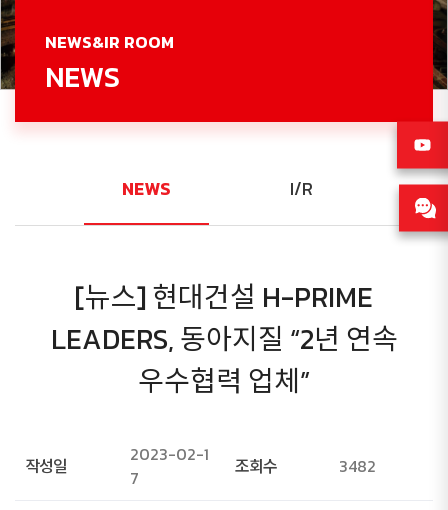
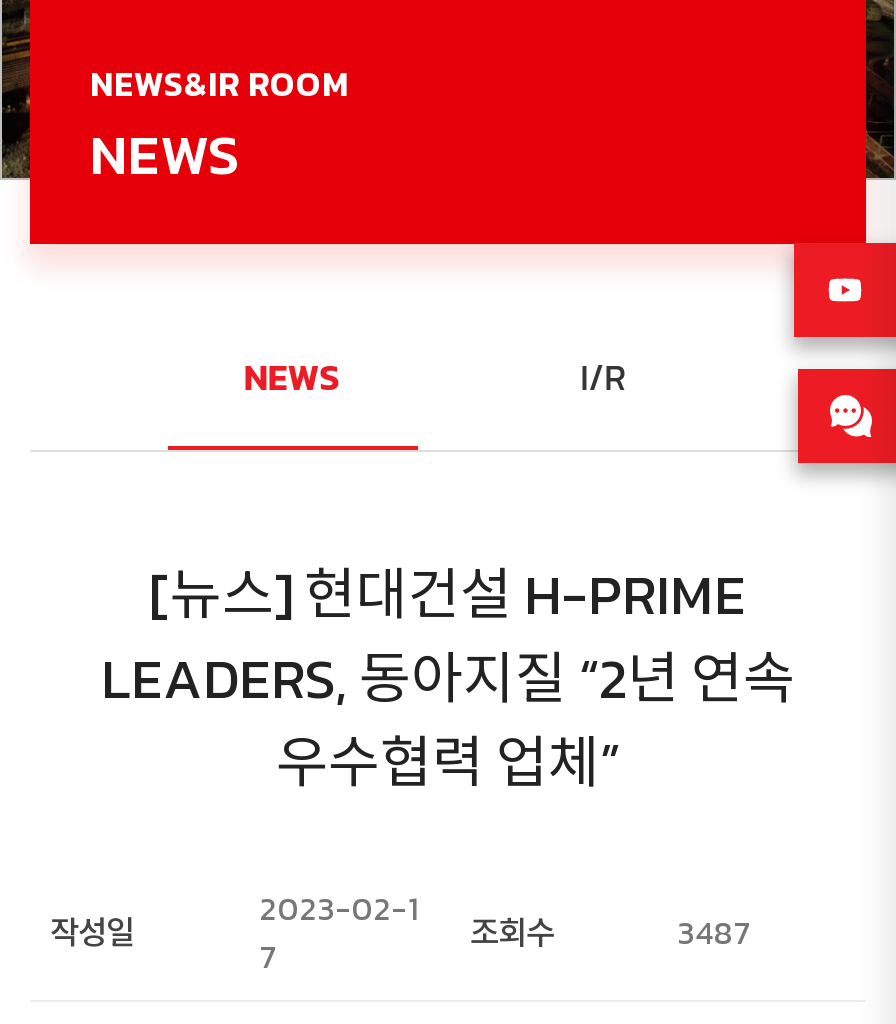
- 3482
+ 3487
